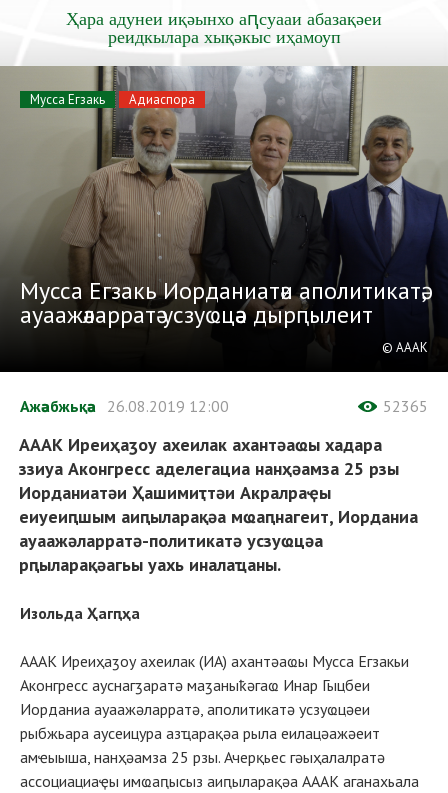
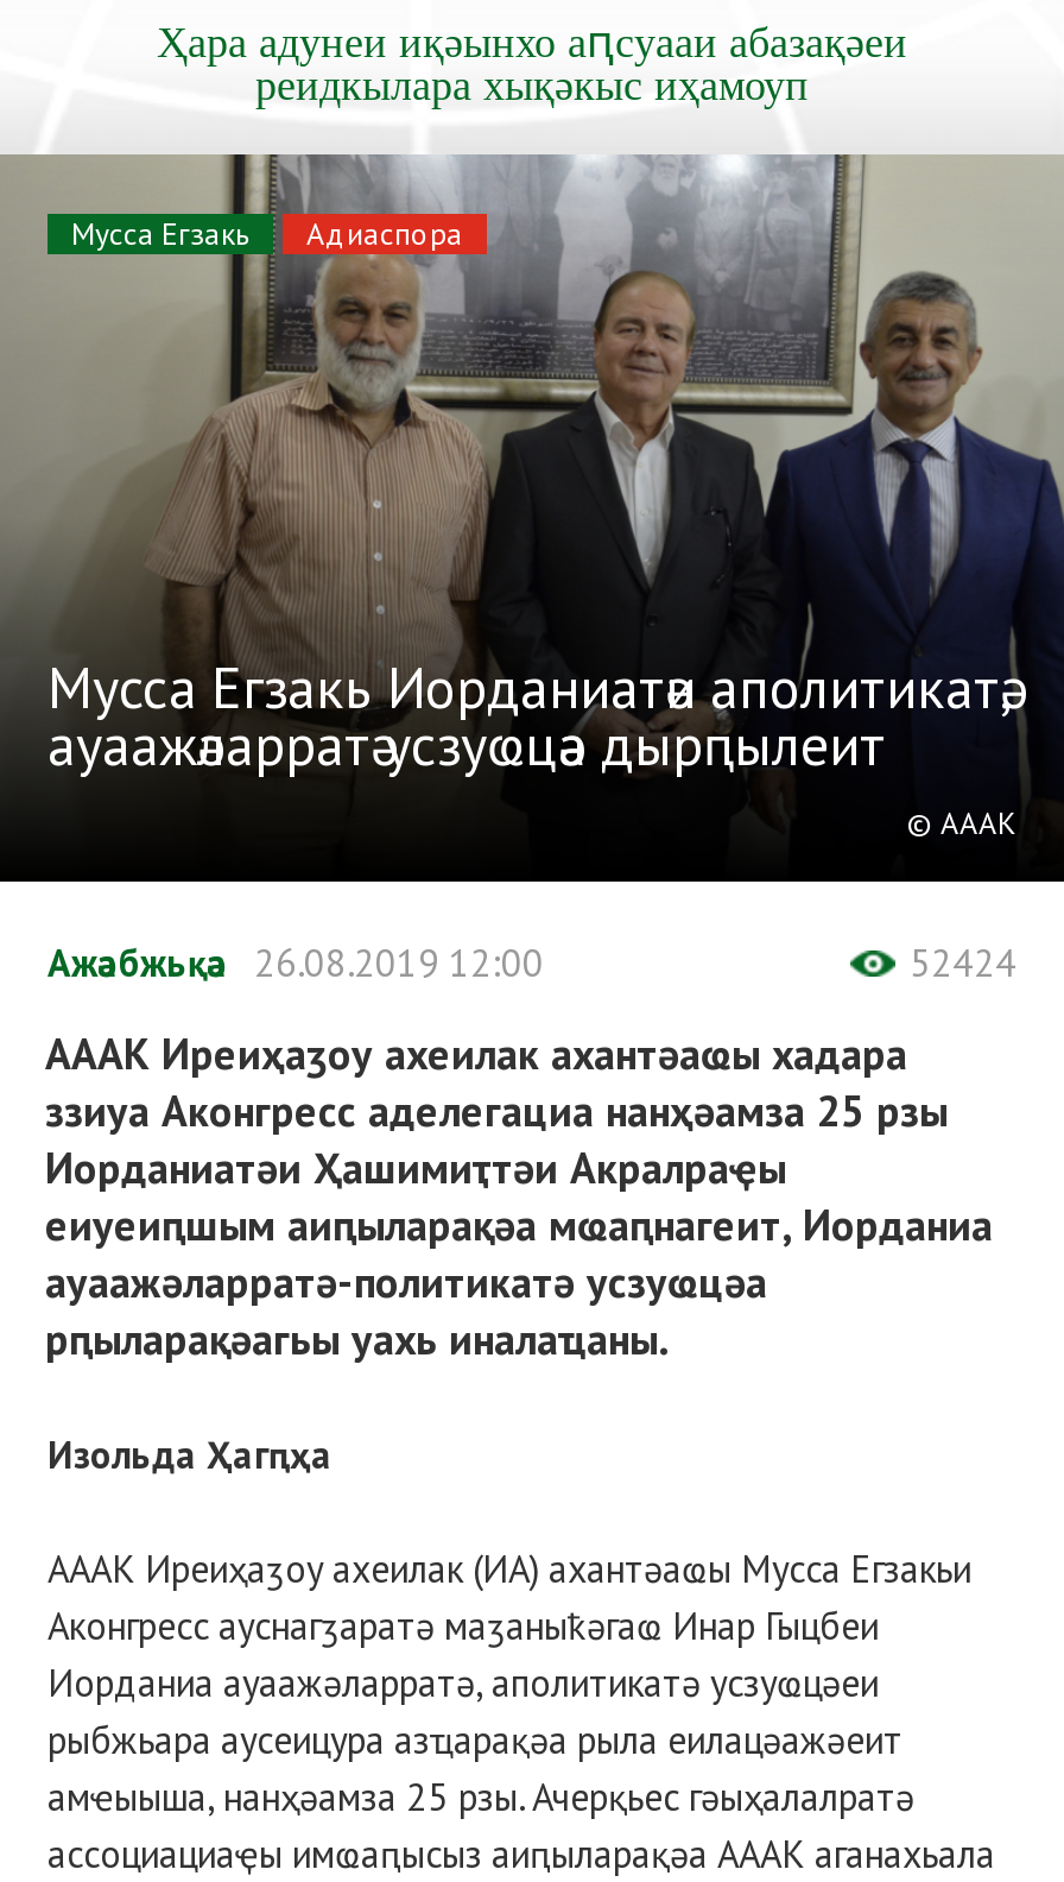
- 52365
+ 52424
